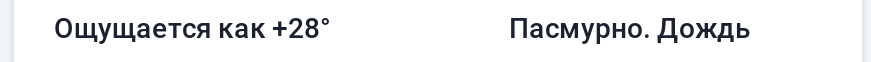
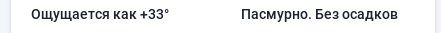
- Ощущается как +28°
+ Ощущается как +33°

- дождь
+ без осадков
